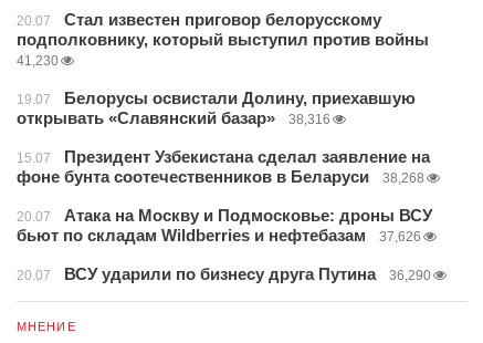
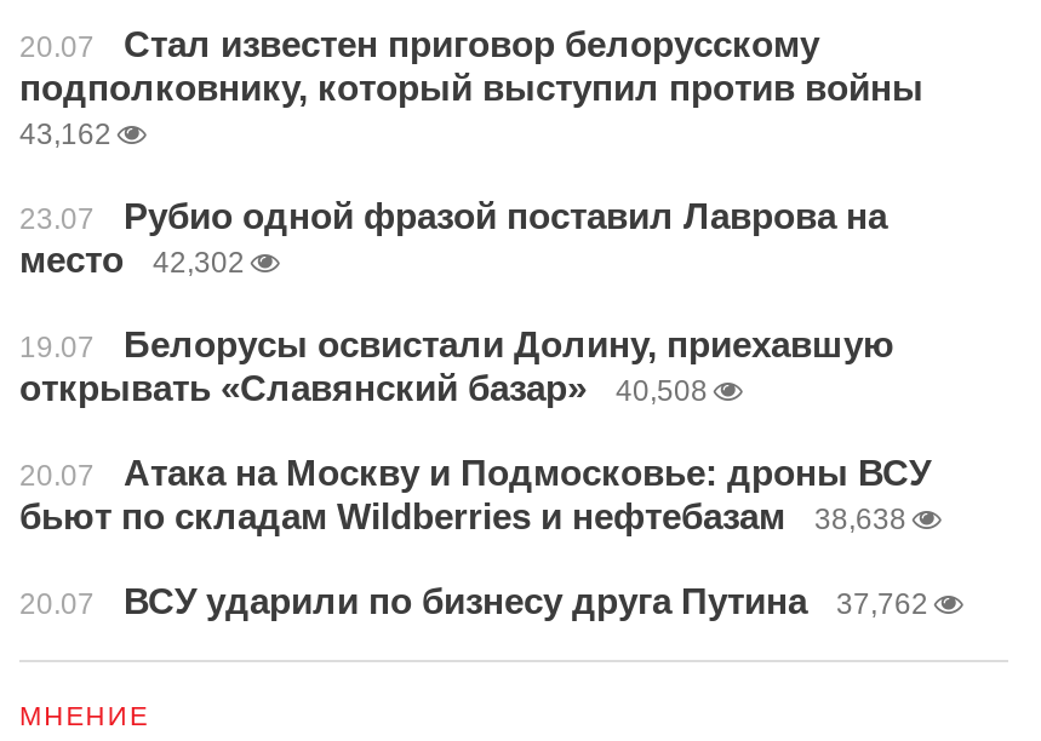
- 41,230
+ 43,162
+ 23.07
+ Рубио одной фразой поставил Лаврова на
+ место
+ 42,302

moved down: 19.07 | Белорусы освистали Долину, приехавшую | открывать «Славянский базар»

- 38,316
- 15.07
- Президент Узбекистана сделал заявление на
- фоне бунта соотечественников в Беларуси
- 38,268
+ 40,508

- бьют по складам Wildberries и нефтебазам 37,626
+ бьют по складам Wildberries и нефтебазам 38,638

- 20.07 ВСУ ударили по бизнесу друга Путина 36,290
+ 20.07 ВСУ ударили по бизнесу друга Путина 37,762
